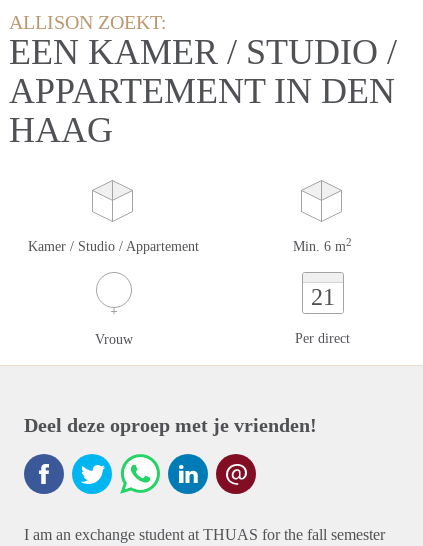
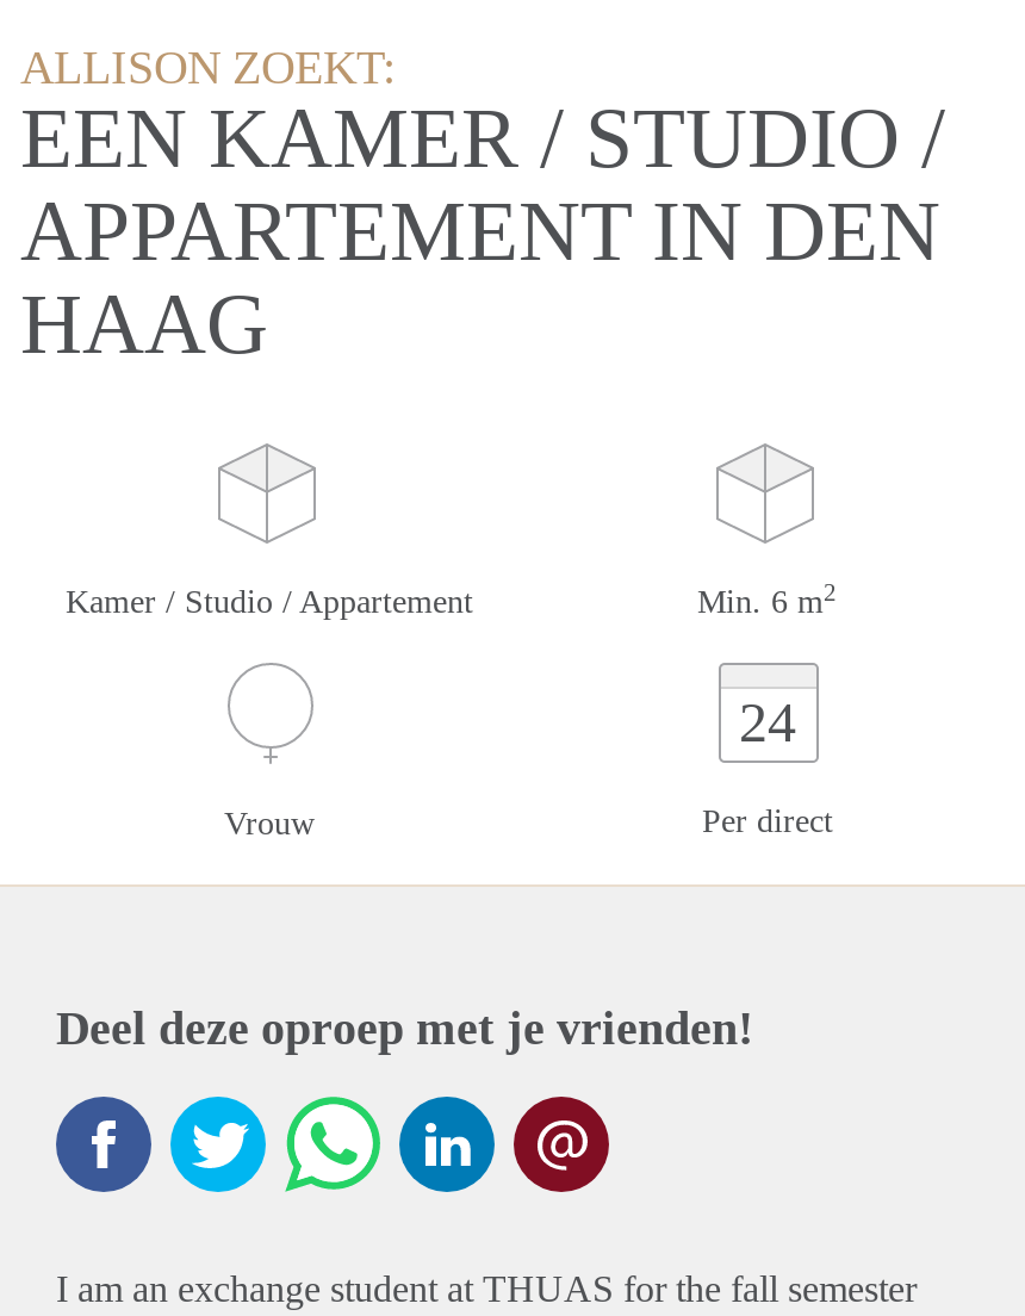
- 21
+ 24
